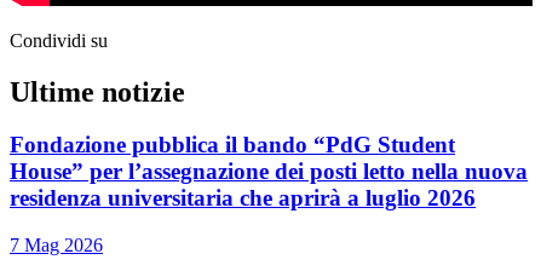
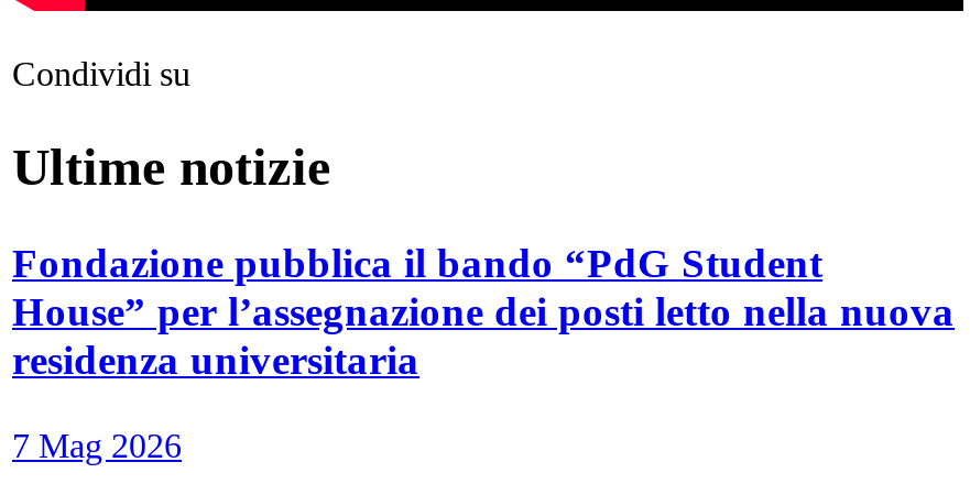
- residenza universitaria che aprirà a luglio 2026
+ residenza universitaria
